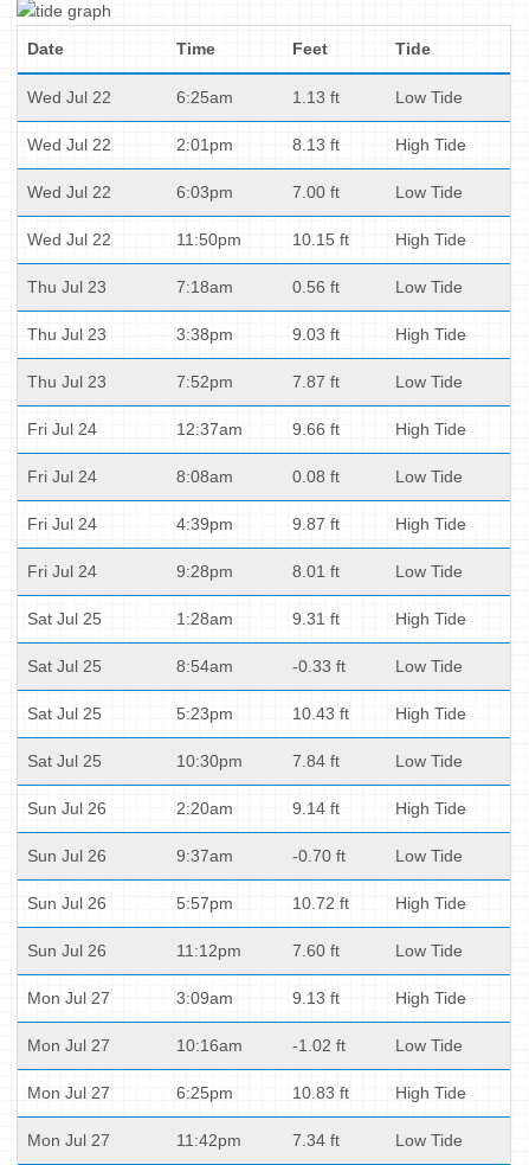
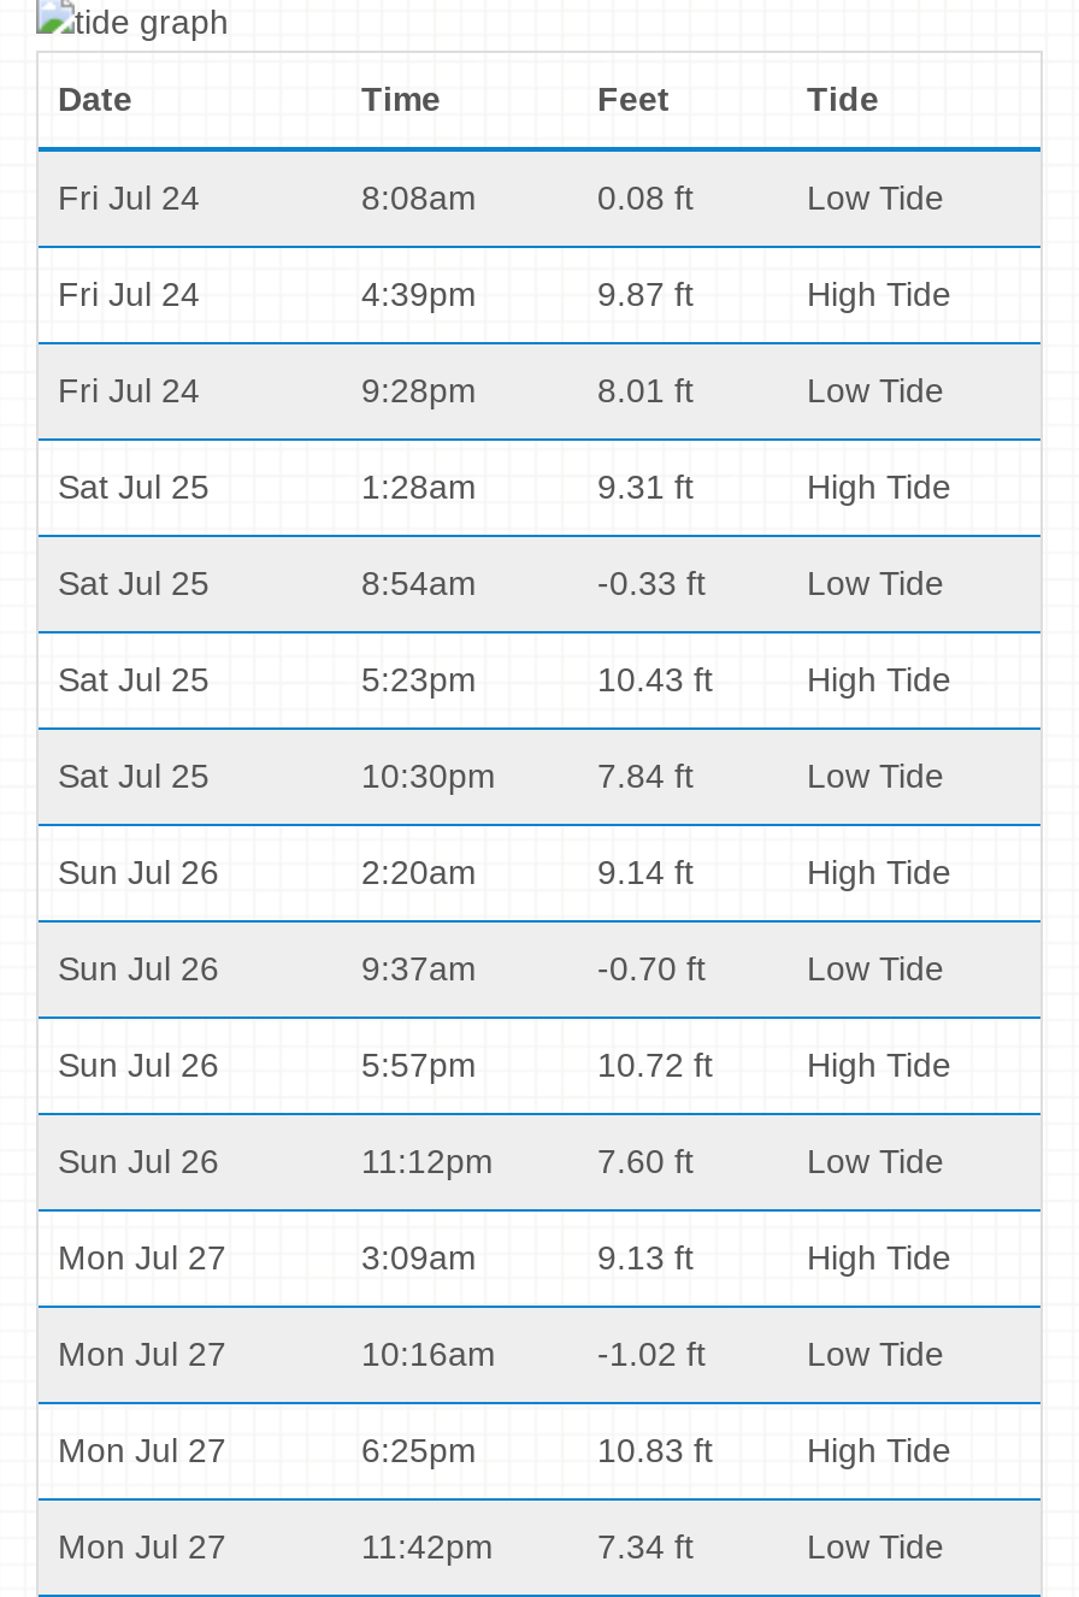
- Wed Jul 22
- 6:25am
- 1.13 ft
- Low Tide
- Wed Jul 22
- 2:01pm
- 8.13 ft
- High Tide
- Wed Jul 22
- 6:03pm
- 7.00 ft
- Low Tide
- Wed Jul 22
- 11:50pm
- 10.15 ft
- High Tide
- Thu Jul 23
- 7:18am
- 0.56 ft
- Low Tide
- Thu Jul 23
- 3:38pm
- 9.03 ft
- High Tide
- Thu Jul 23
- 7:52pm
- 7.87 ft
- Low Tide
- Fri Jul 24
- 12:37am
- 9.66 ft
- High Tide
